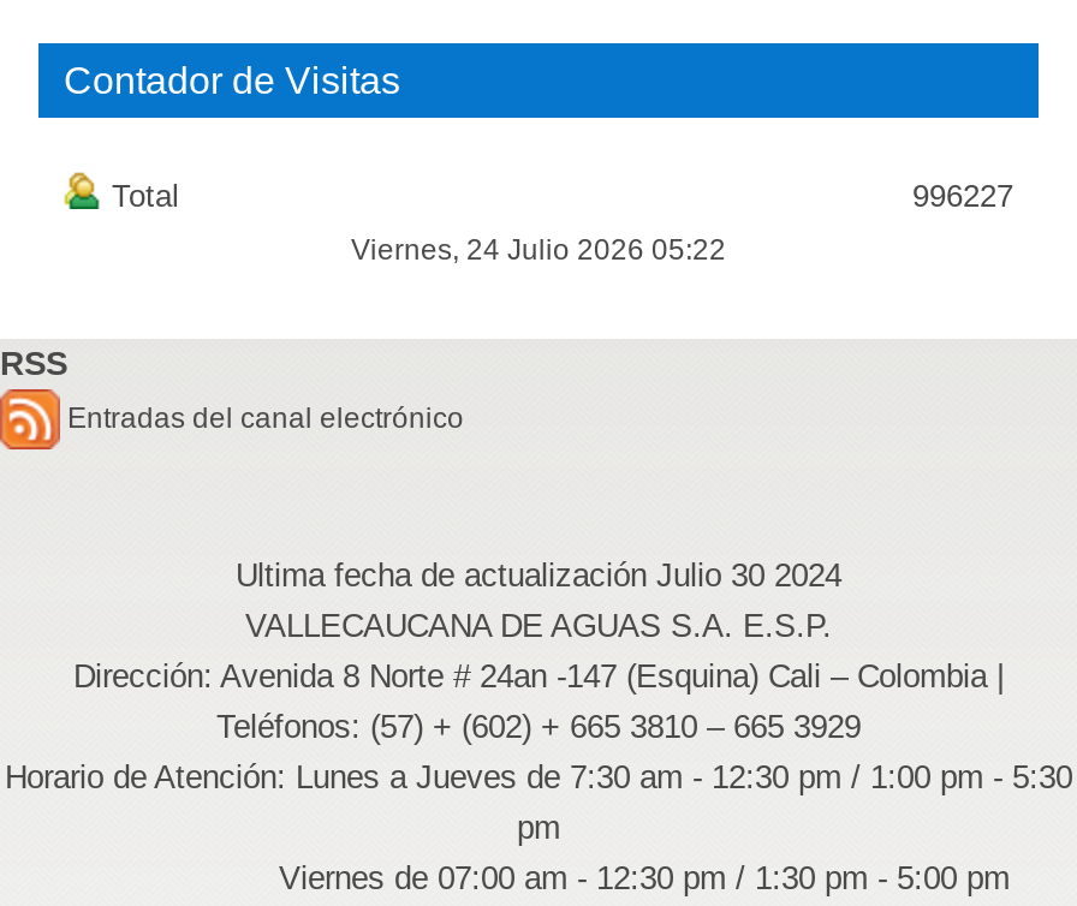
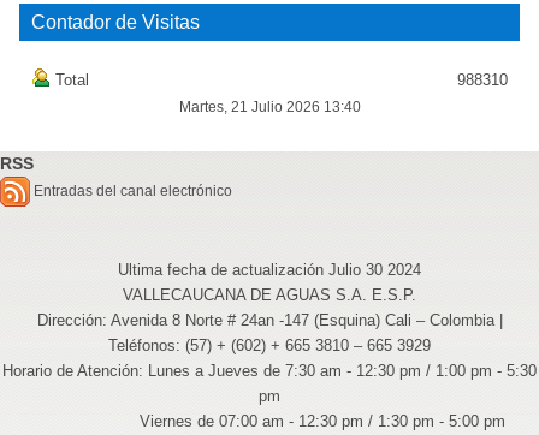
- 996227
+ 988310

- Viernes, 24 Julio 2026 05:22
+ Martes, 21 Julio 2026 13:40
